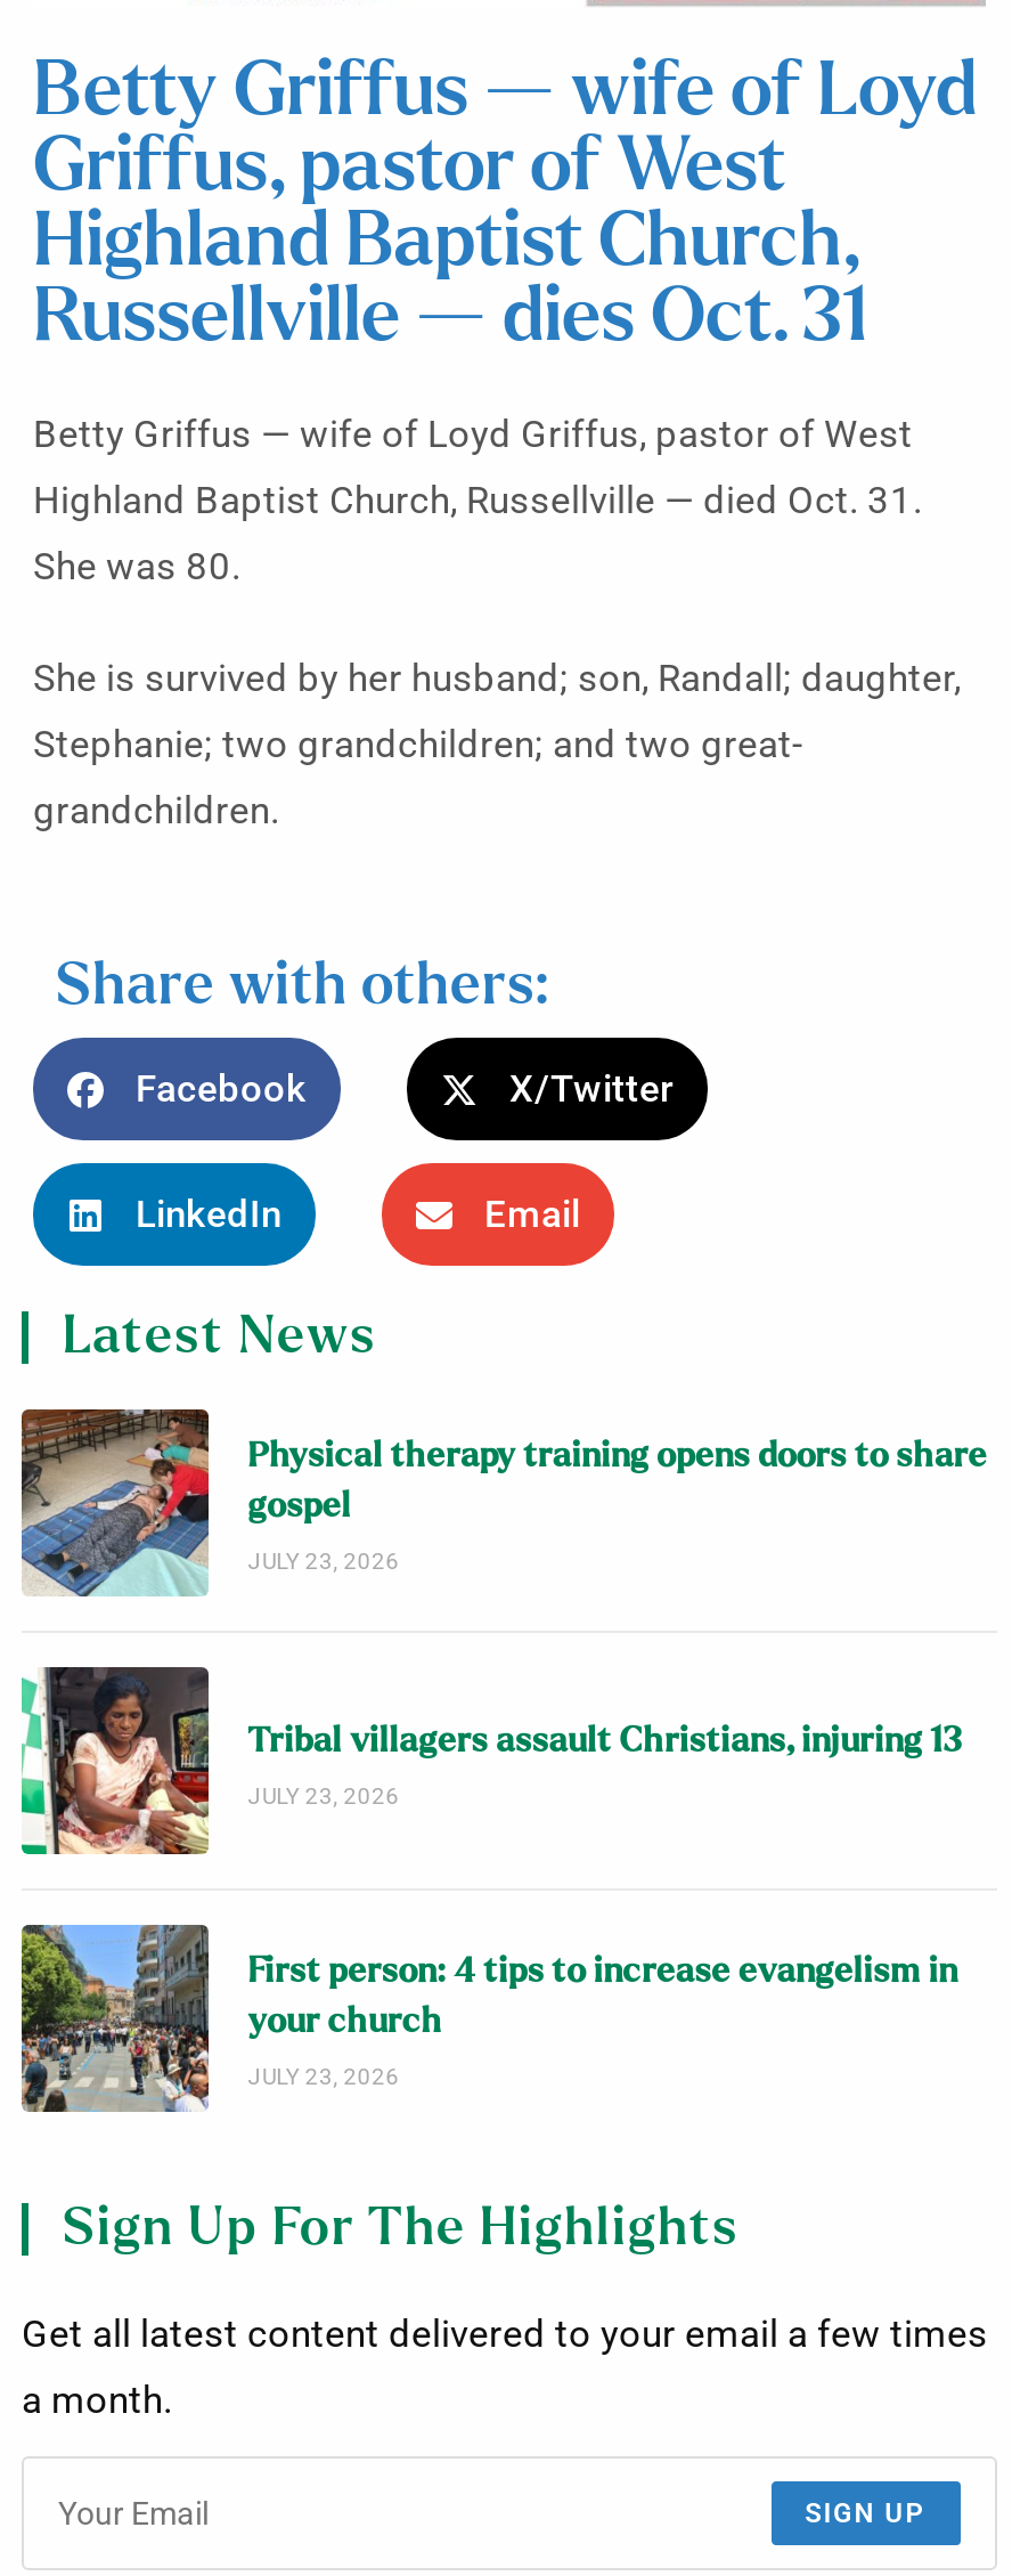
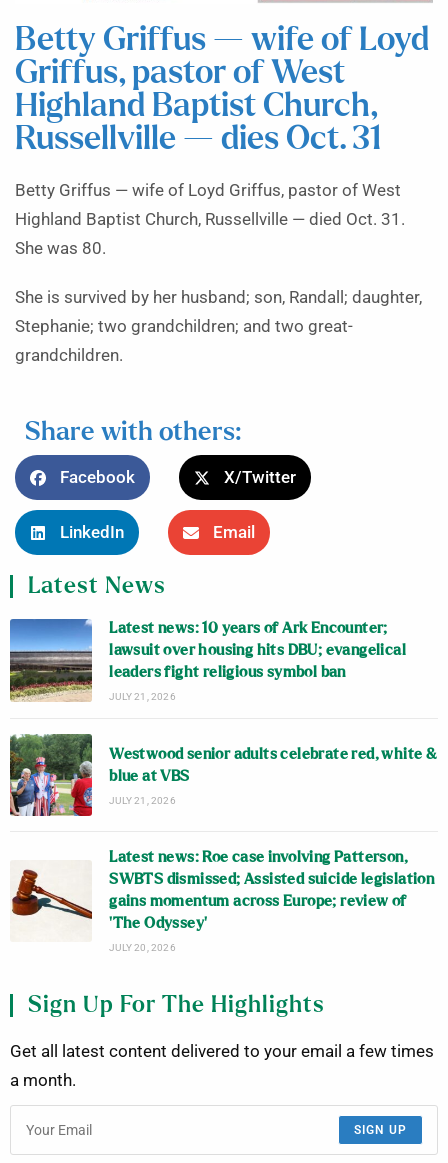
- [image]
- Physical therapy training opens doors to share
- gospel
- JULY 23, 2026
+ [image]
+ Latest news: 10 years of Ark Encounter;
+ lawsuit over housing hits DBU; evangelical
+ leaders fight religious symbol ban
+ JULY 21, 2026

- [image]
- Tribal villagers assault Christians, injuring 13
- JULY 23, 2026
+ [image]
+ Westwood senior adults celebrate red, white &
+ blue at VBS
+ JULY 21, 2026

- [image]
- First person: 4 tips to increase evangelism in
- your church
- JULY 23, 2026
+ [image]
+ Latest news: Roe case involving Patterson,
+ SWBTS dismissed; Assisted suicide legislation
+ gains momentum across Europe; review of
+ ‘The Odyssey’
+ JULY 20, 2026
